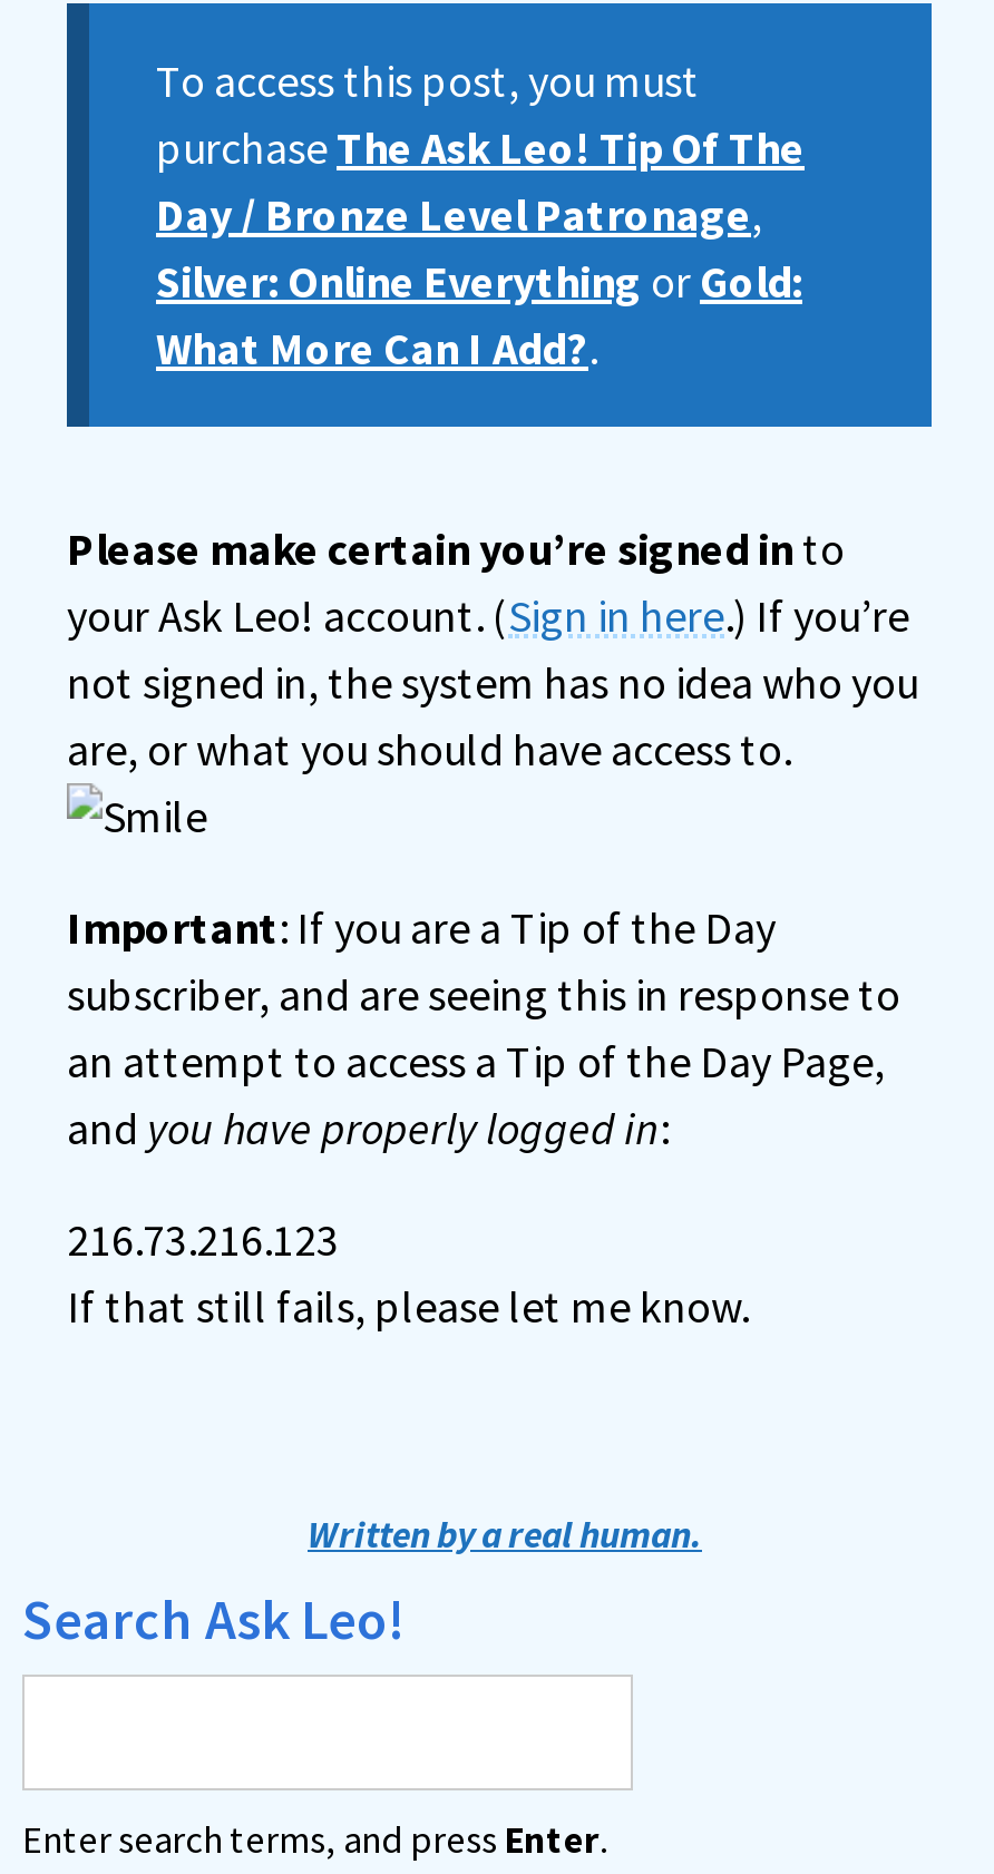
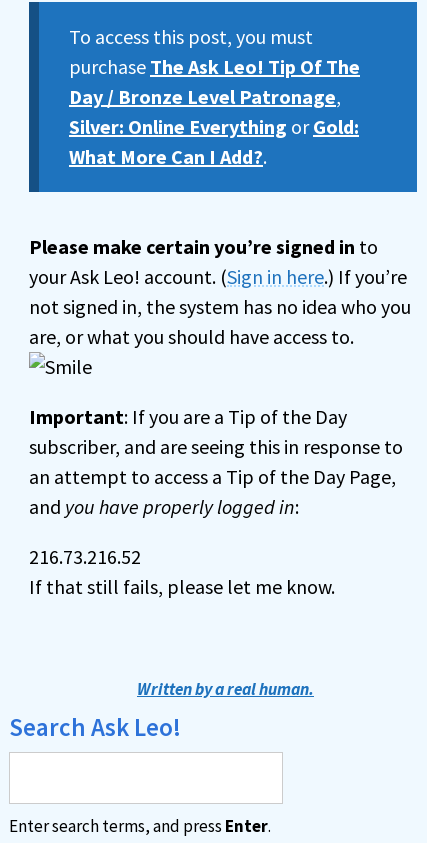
- 216.73.216.123
+ 216.73.216.52
